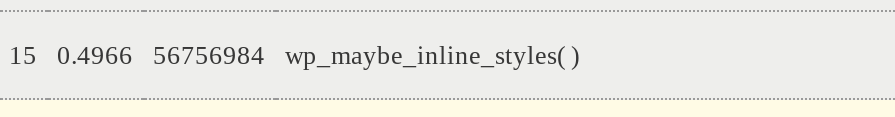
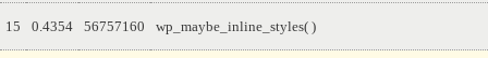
- 0.4966
+ 0.4354

- 56756984
+ 56757160
